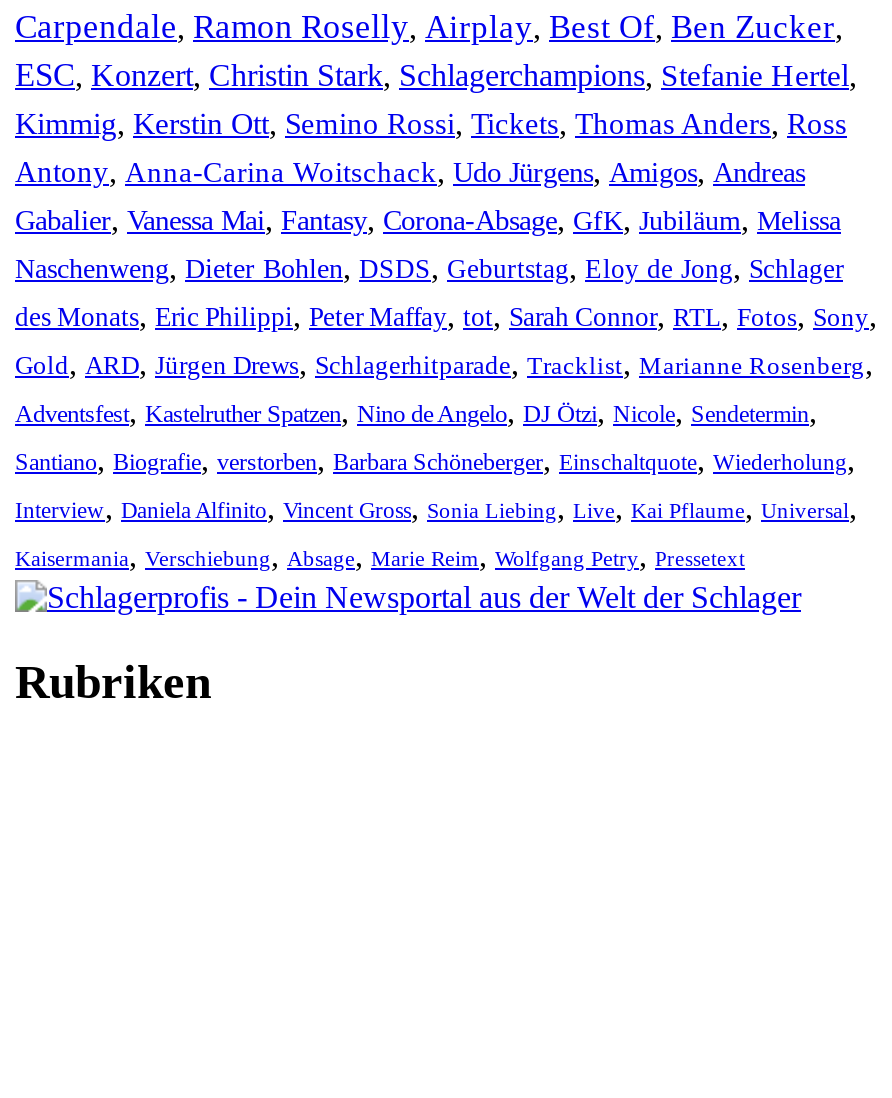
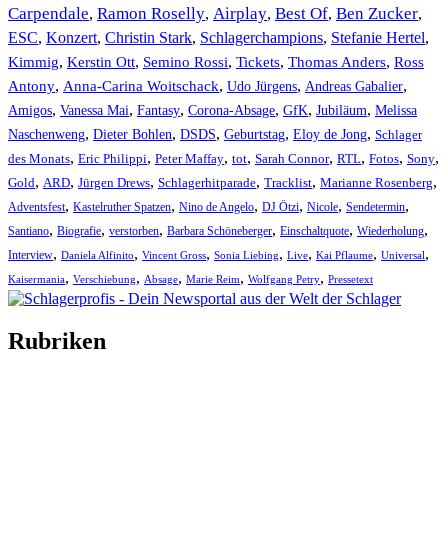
- Antony, Anna-Carina Woitschack, Udo Jürgens, Amigos, Andreas
+ Antony, Anna-Carina Woitschack, Udo Jürgens, Andreas Gabalier,

- Gabalier, Vanessa Mai, Fantasy, Corona-Absage, GfK, Jubiläum, Melissa
+ Amigos, Vanessa Mai, Fantasy, Corona-Absage, GfK, Jubiläum, Melissa
